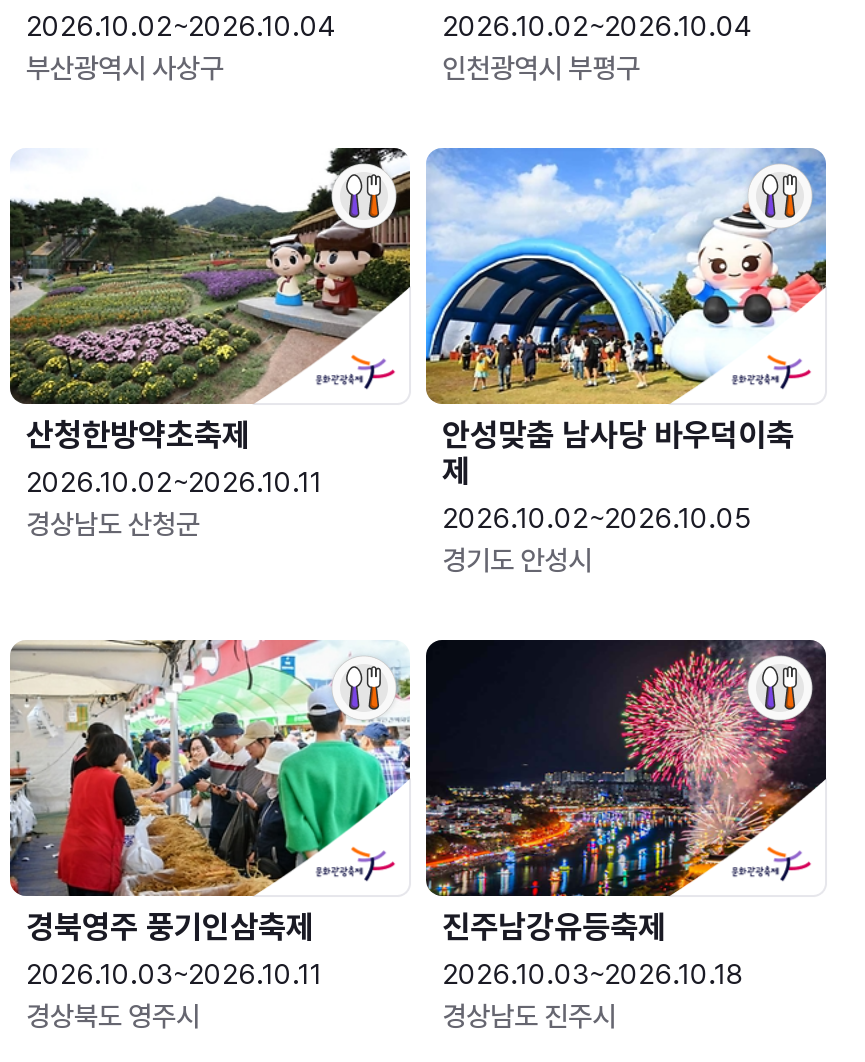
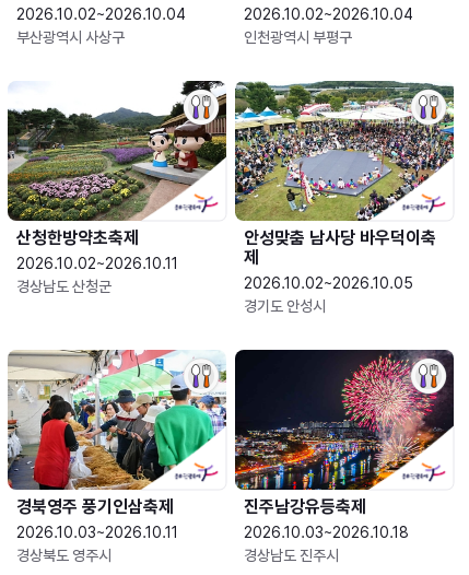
- [image]
+ [image]
